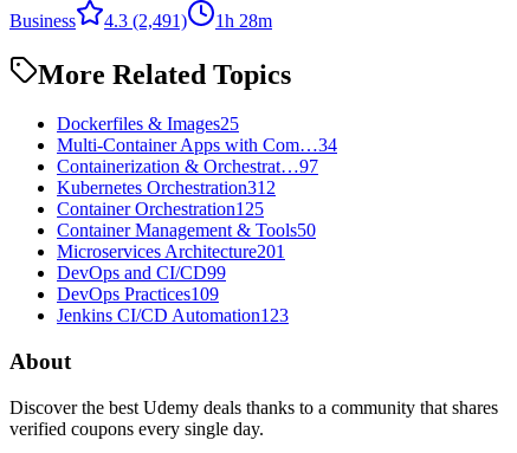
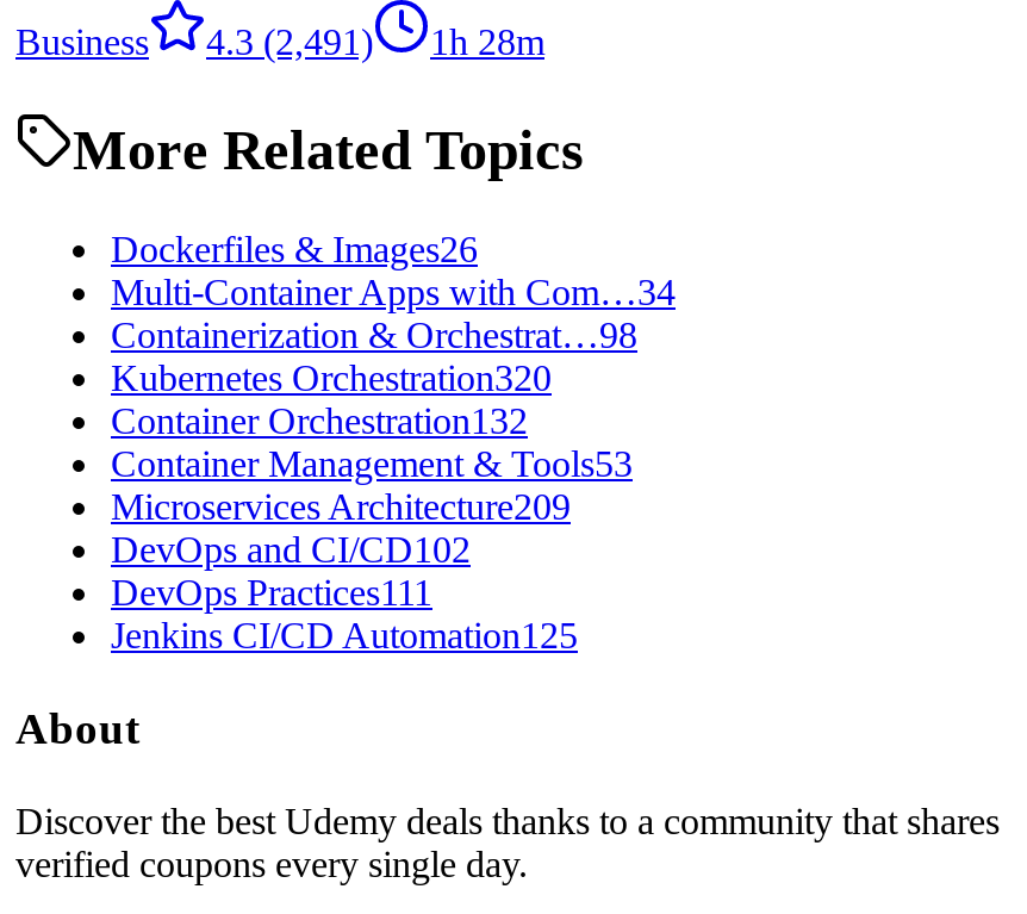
- Dockerfiles & Images25
+ Dockerfiles & Images26

- Containerization & Orchestrat… 97
+ Containerization & Orchestrat… 98

- Kubernetes Orchestration312
+ Kubernetes Orchestration320

- Container Orchestration125
+ Container Orchestration132

- Container Management & Tools50
+ Container Management & Tools53

- Microservices Architecture201
+ Microservices Architecture209

- DevOps and CI/CD99
+ DevOps and CI/CD102

- DevOps Practices109
+ DevOps Practices111

- Jenkins CI/CD Automation123
+ Jenkins CI/CD Automation125
